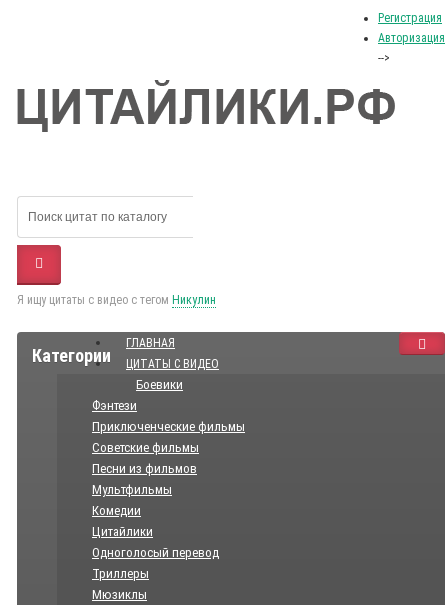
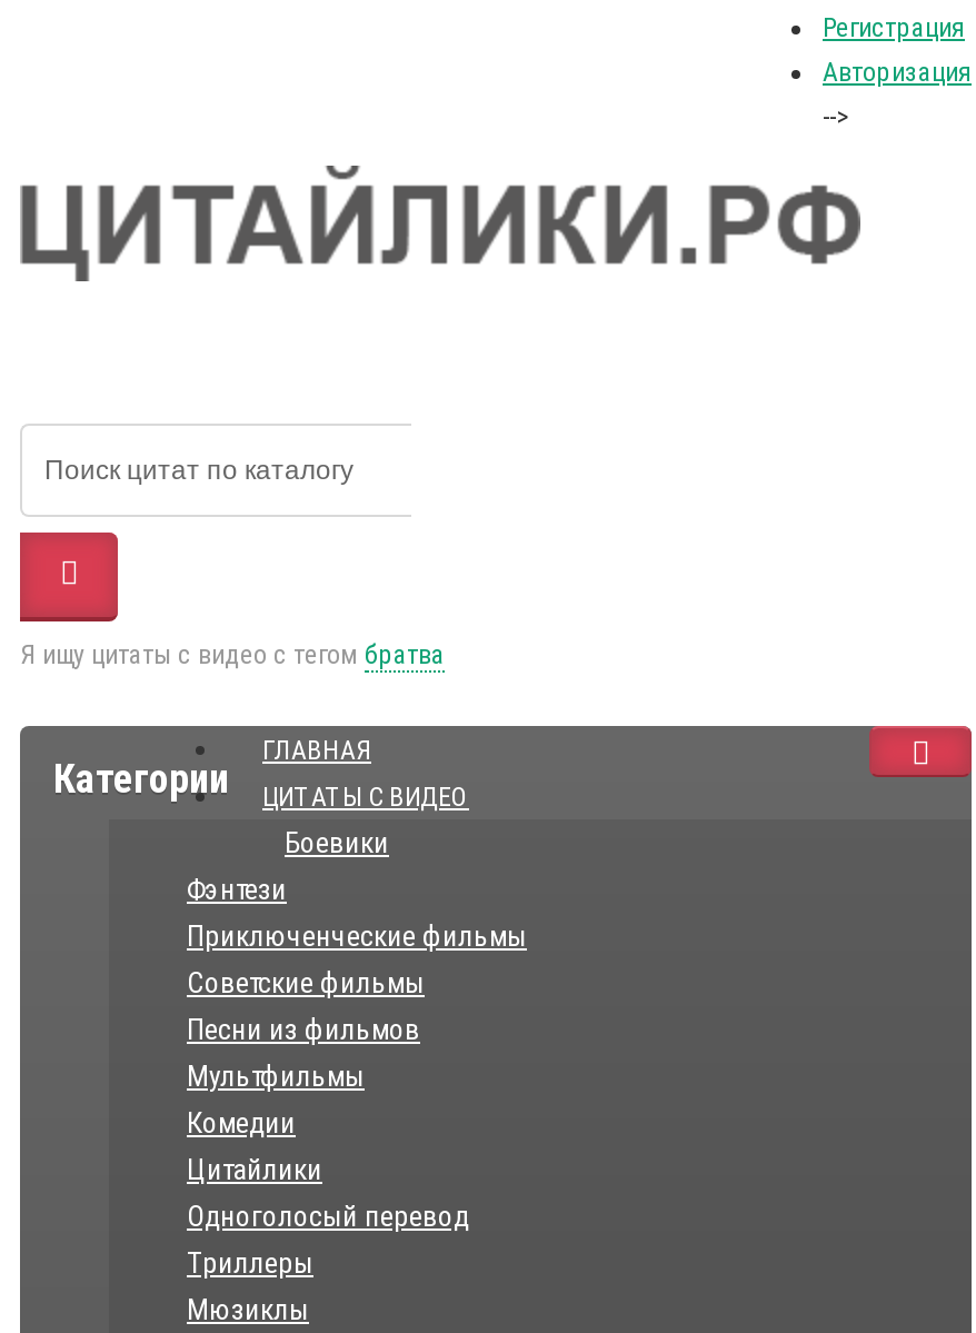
- Я ищу цитаты с видео с тегом Никулин
+ Я ищу цитаты с видео с тегом братва
